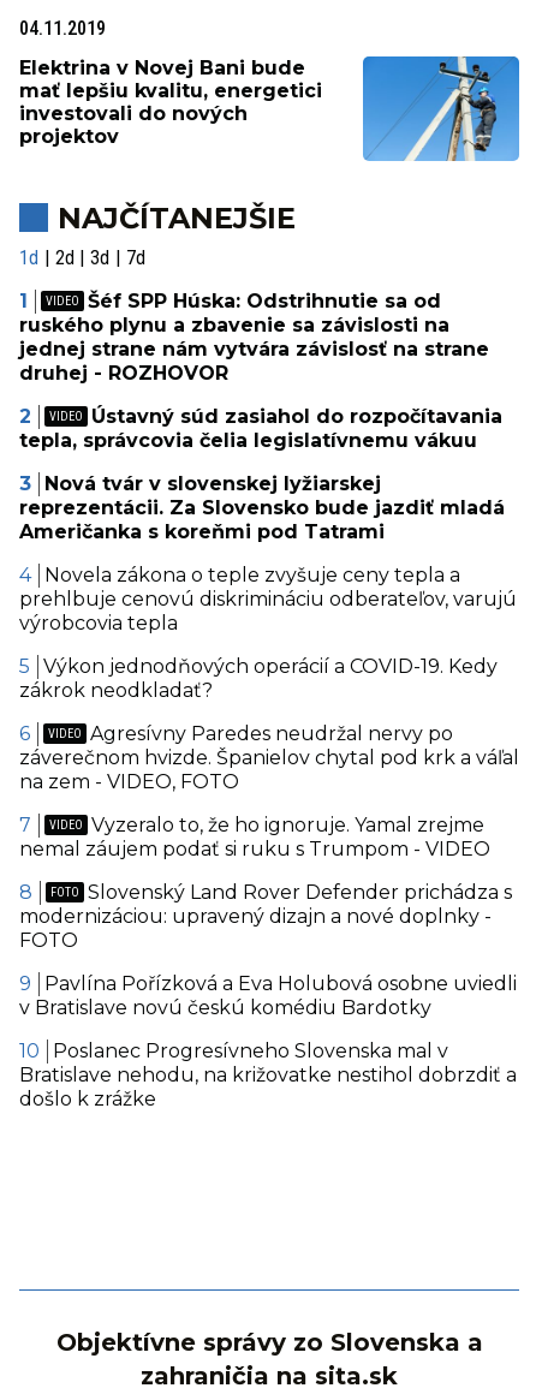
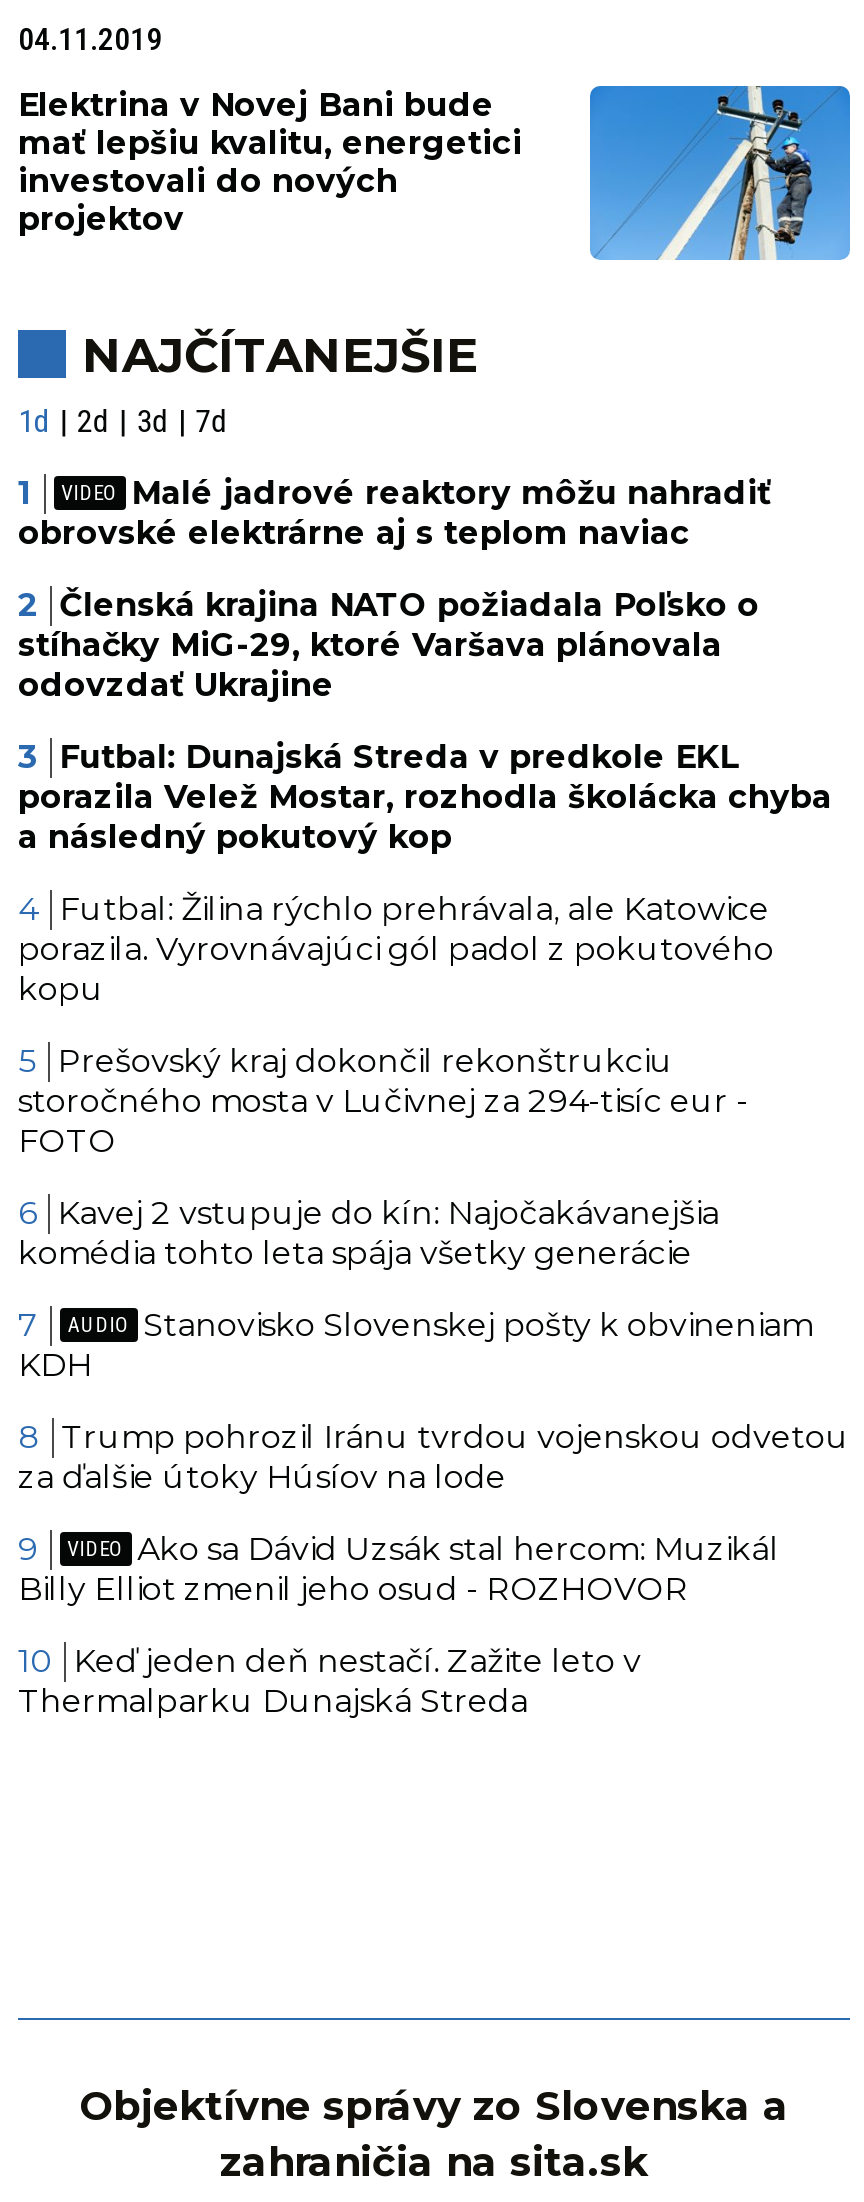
- Šéf SPP Húska: Odstrihnutie sa od
- ruského plynu a zbavenie sa závislosti na
- jednej strane nám vytvára závislosť na strane
- druhej - ROZHOVOR
- Ústavný súd zasiahol do rozpočítavania
- tepla, správcovia čelia legislatívnemu vákuu
- Nová tvár v slovenskej lyžiarskej
- reprezentácii. Za Slovensko bude jazdiť mladá
- Američanka s koreňmi pod Tatrami
- Novela zákona o teple zvyšuje ceny tepla a
- prehlbuje cenovú diskrimináciu odberateľov, varujú
- výrobcovia tepla
- Výkon jednodňových operácií a COVID-19. Kedy
- zákrok neodkladať?
- Agresívny Paredes neudržal nervy po
- záverečnom hvizde. Španielov chytal pod krk a váľal
- na zem - VIDEO, FOTO
- Vyzeralo to, že ho ignoruje. Yamal zrejme
- nemal záujem podať si ruku s Trumpom - VIDEO
- Slovenský Land Rover Defender prichádza s
- modernizáciou: upravený dizajn a nové doplnky -
+ Malé jadrové reaktory môžu nahradiť
+ obrovské elektrárne aj s teplom naviac
+ Členská krajina NATO požiadala Poľsko o
+ stíhačky MiG-29, ktoré Varšava plánovala
+ odovzdať Ukrajine
+ Futbal: Dunajská Streda v predkole EKL
+ porazila Velež Mostar, rozhodla školácka chyba
+ a následný pokutový kop
+ Futbal: Žilina rýchlo prehrávala, ale Katowice
+ porazila. Vyrovnávajúci gól padol z pokutového
+ kopu
+ Prešovský kraj dokončil rekonštrukciu
+ storočného mosta v Lučivnej za 294-tisíc eur -

moved up: FOTO

- Pavlína Pořízková a Eva Holubová osobne uviedli
- v Bratislave novú českú komédiu Bardotky
- Poslanec Progresívneho Slovenska mal v
- Bratislave nehodu, na križovatke nestihol dobrzdiť a
- došlo k zrážke
+ Kavej 2 vstupuje do kín: Najočakávanejšia
+ komédia tohto leta spája všetky generácie
+ Stanovisko Slovenskej pošty k obvineniam
+ KDH
+ Trump pohrozil Iránu tvrdou vojenskou odvetou
+ za ďalšie útoky Húsíov na lode
+ Ako sa Dávid Uzsák stal hercom: Muzikál
+ Billy Elliot zmenil jeho osud - ROZHOVOR
+ Keď jeden deň nestačí. Zažite leto v
+ Thermalparku Dunajská Streda
